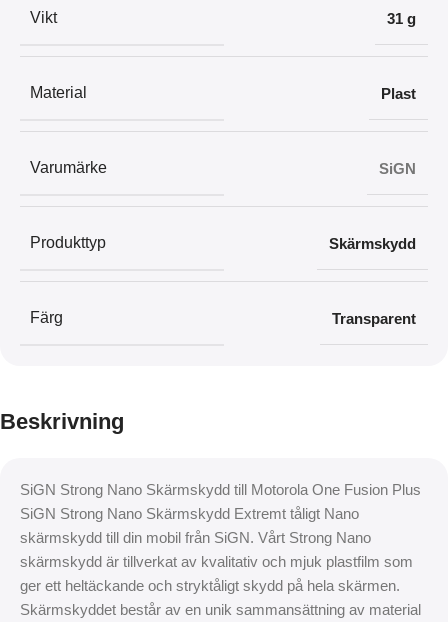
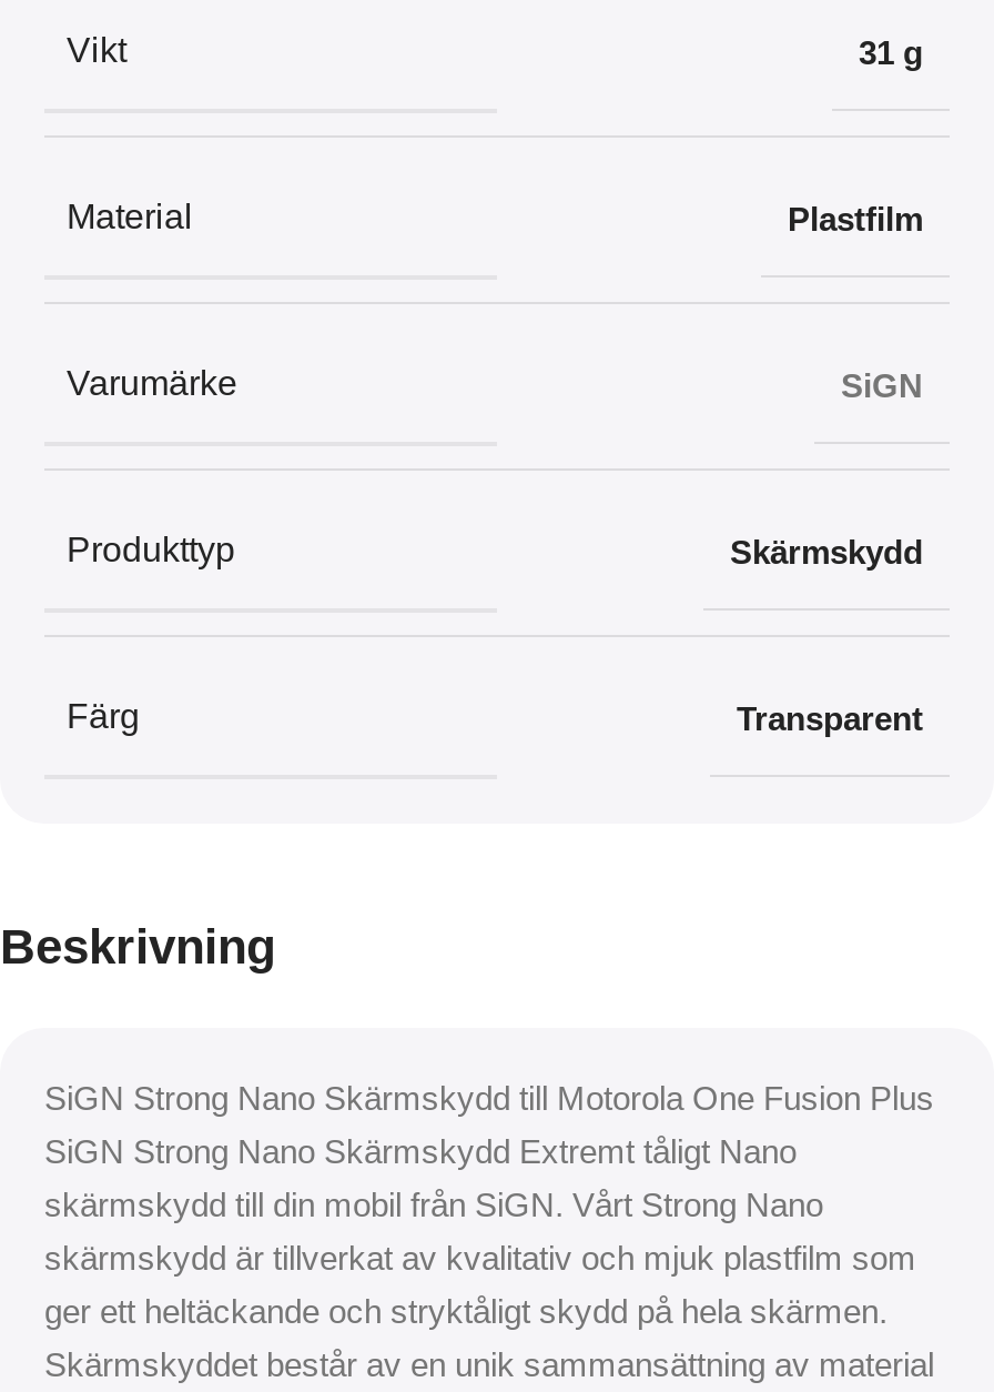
- Plast
+ Plastfilm
